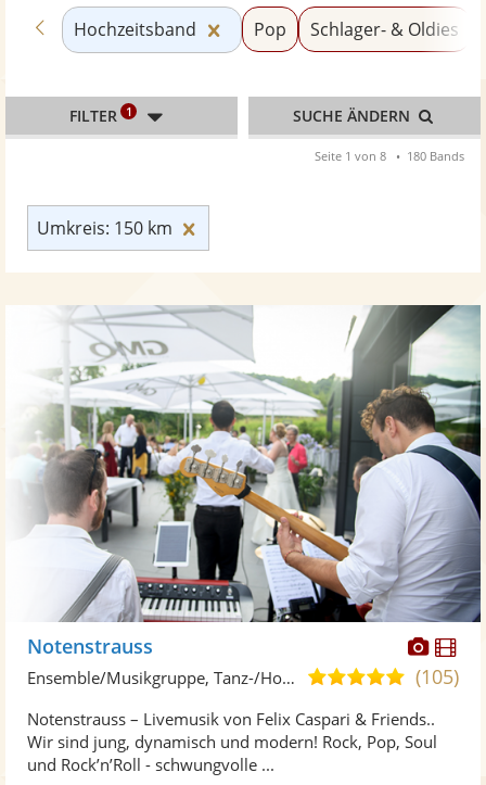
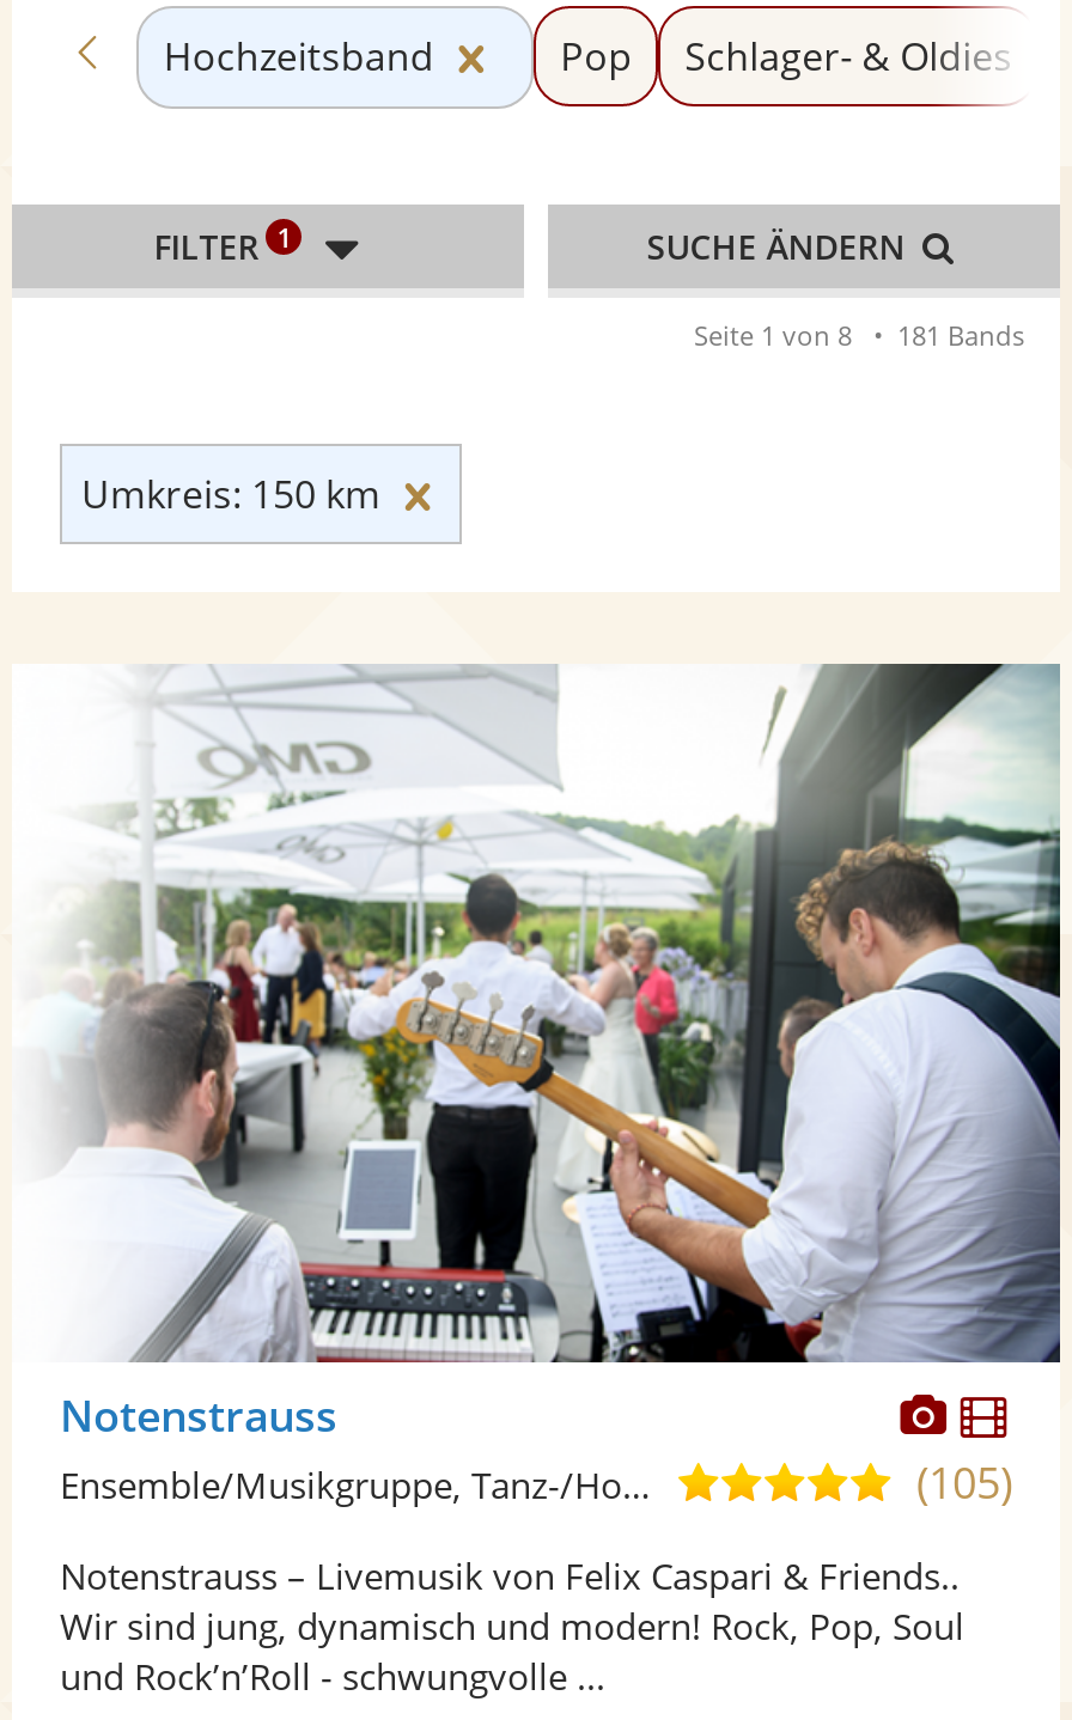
- Seite 1 von 8 180 Bands
+ Seite 1 von 8 181 Bands
